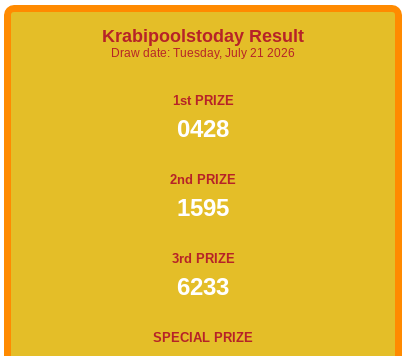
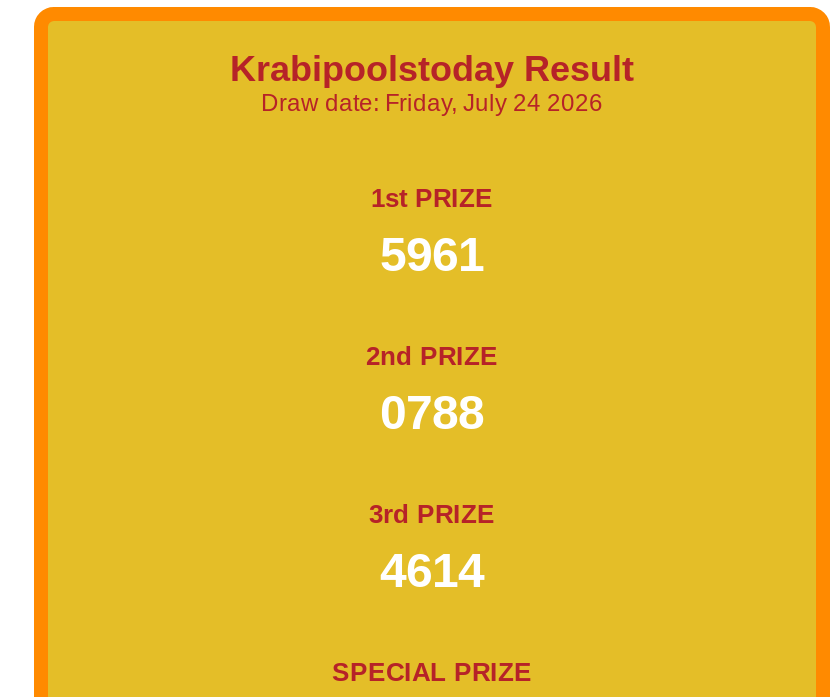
- Draw date: Tuesday, July 21 2026
+ Draw date: Friday, July 24 2026

- 0428
+ 5961

- 1595
+ 0788

- 6233
+ 4614
